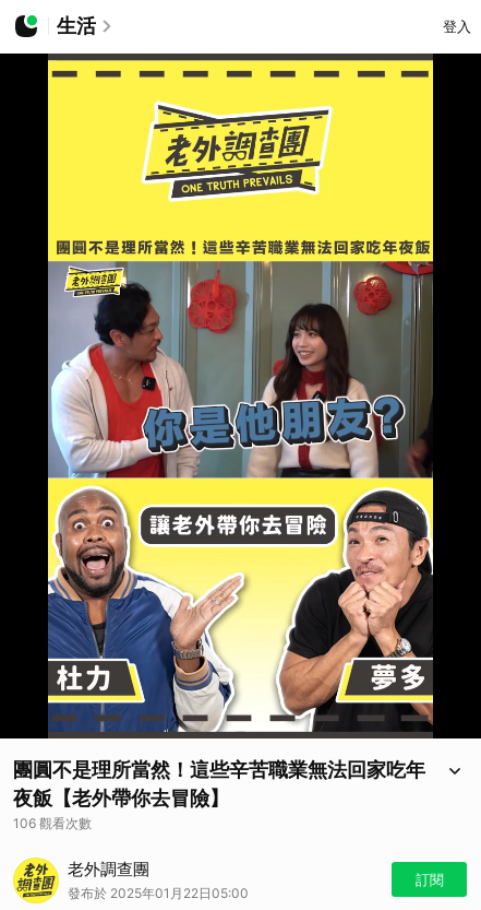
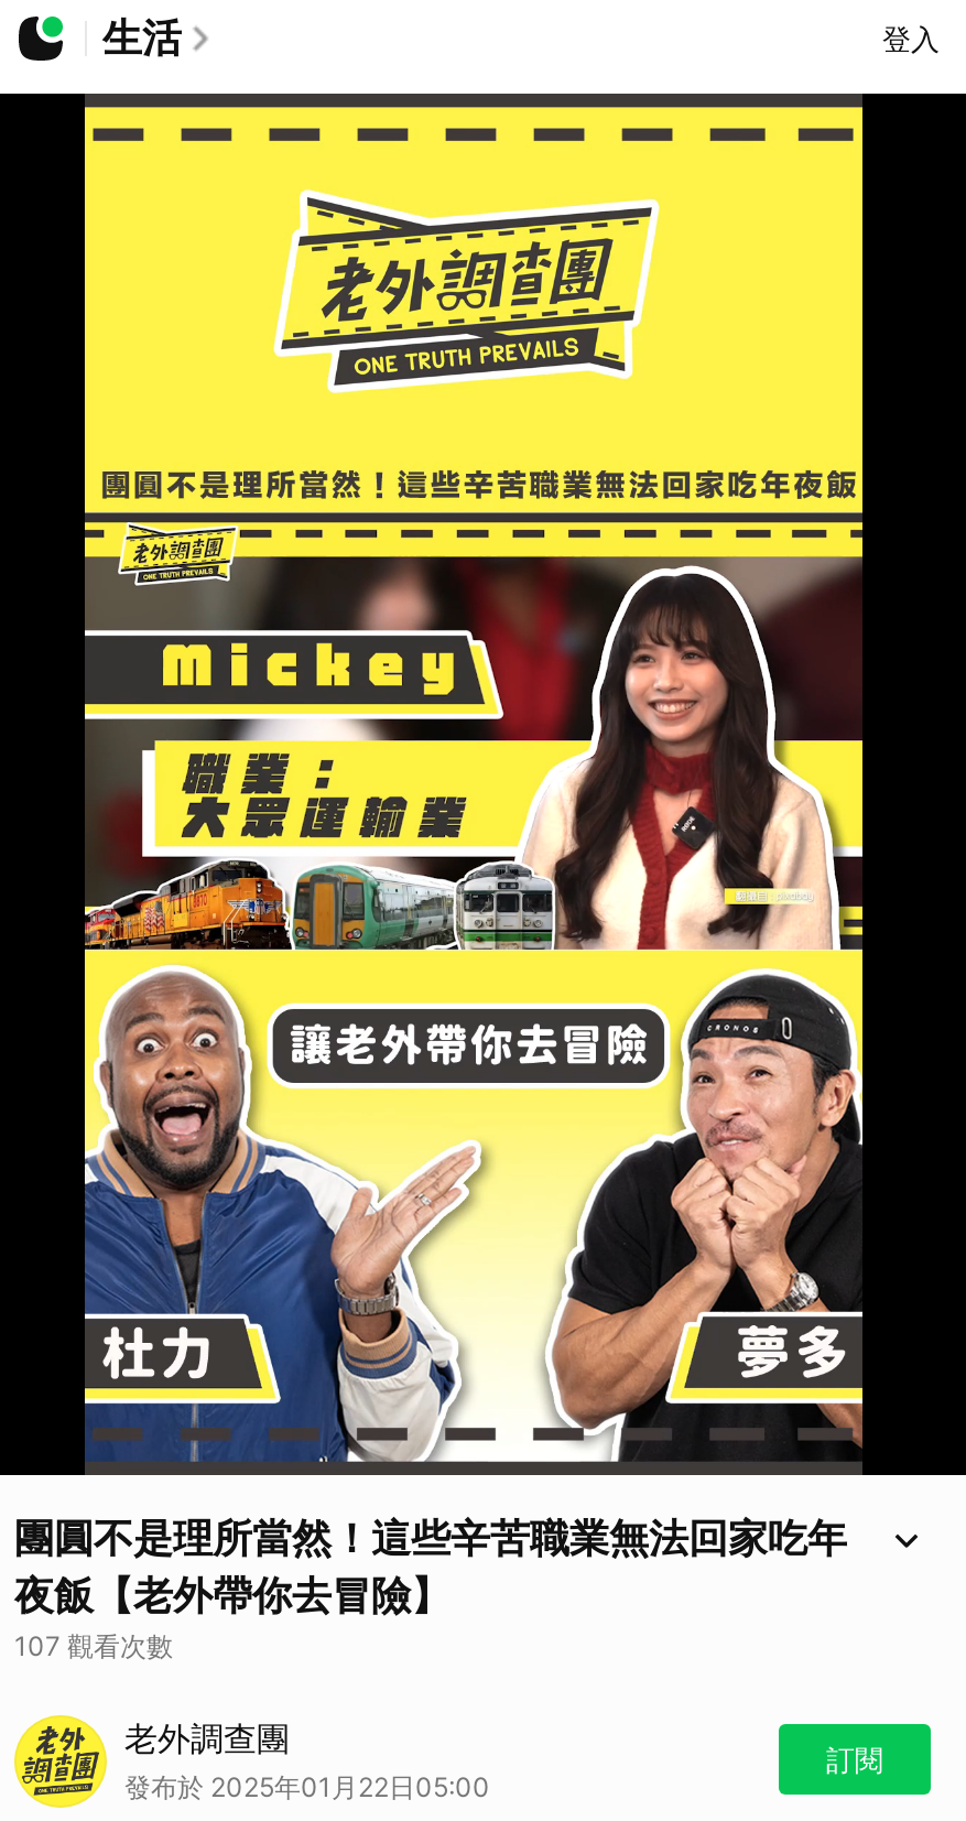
- [image]
+ [image]

- 106 觀看次數
+ 107 觀看次數
